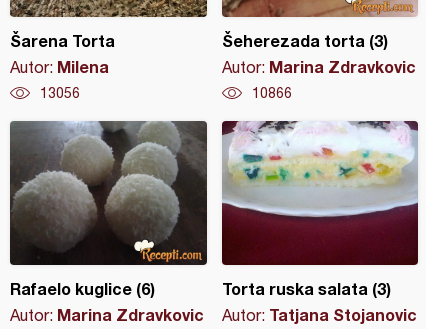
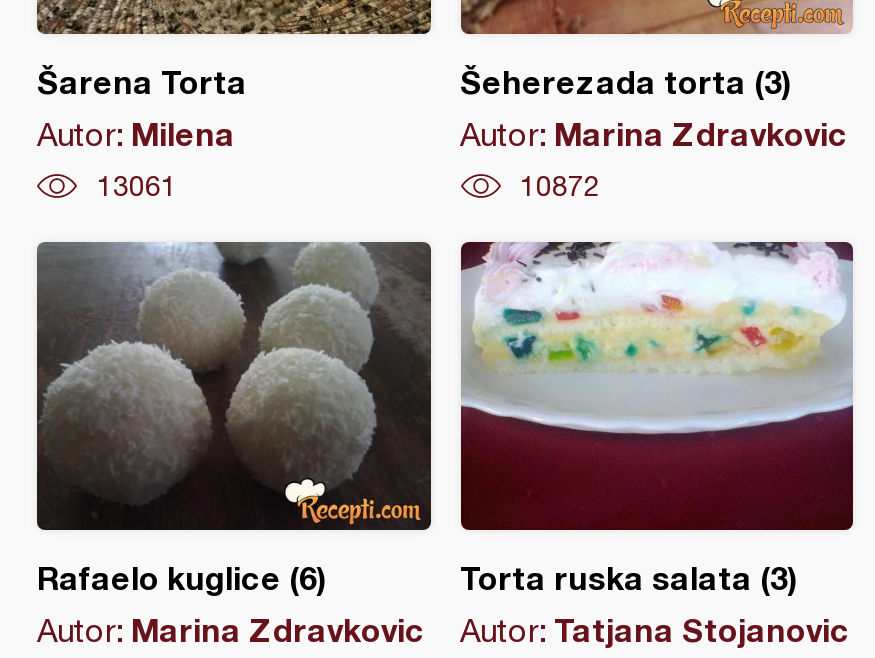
- 13056
+ 13061

- 10866
+ 10872
